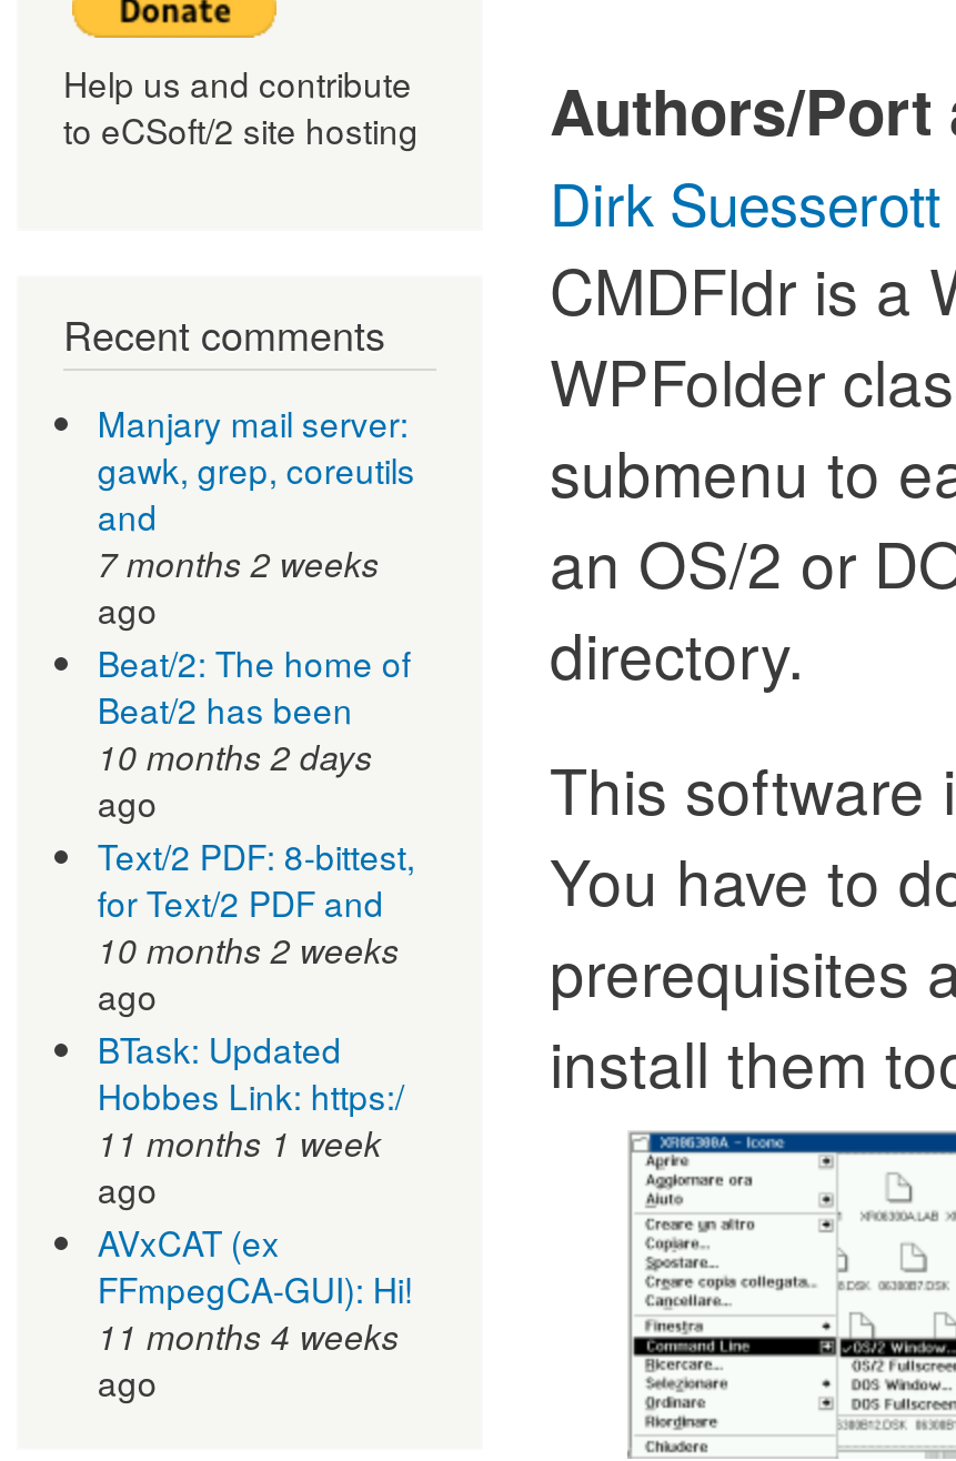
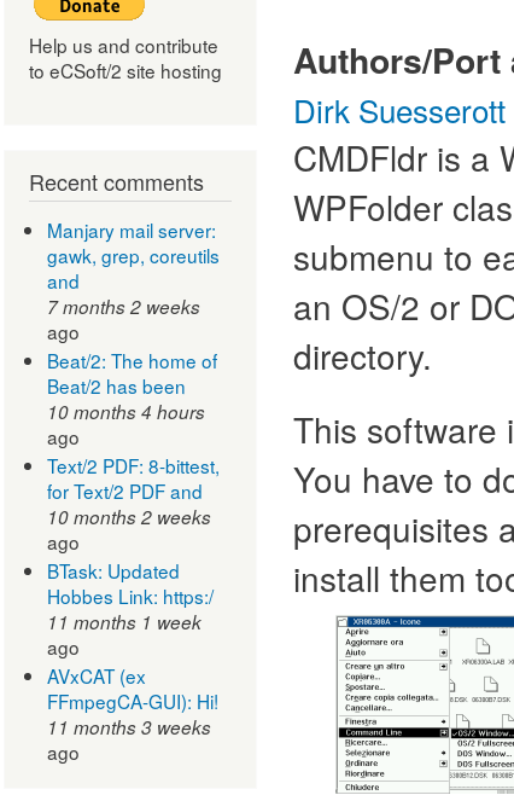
- 10 months 2 days
+ 10 months 4 hours

- 11 months 4 weeks
+ 11 months 3 weeks
